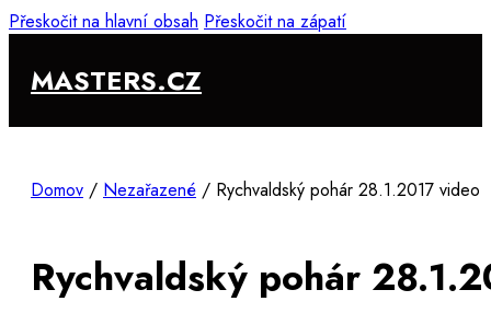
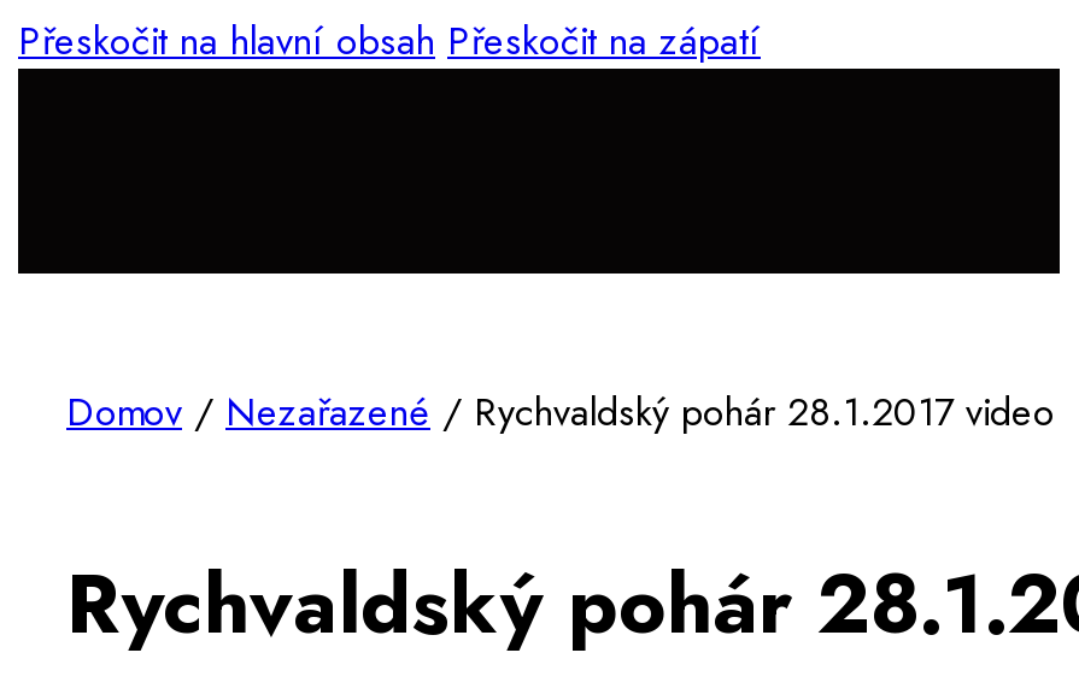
- MASTERS.CZ
